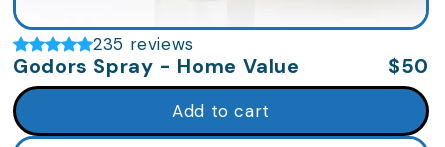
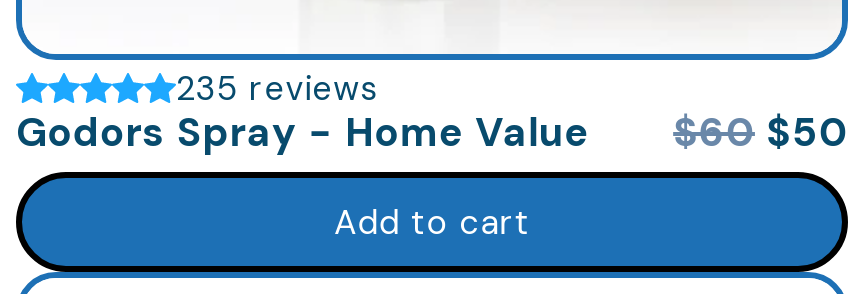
- $50
+ $60 $50
